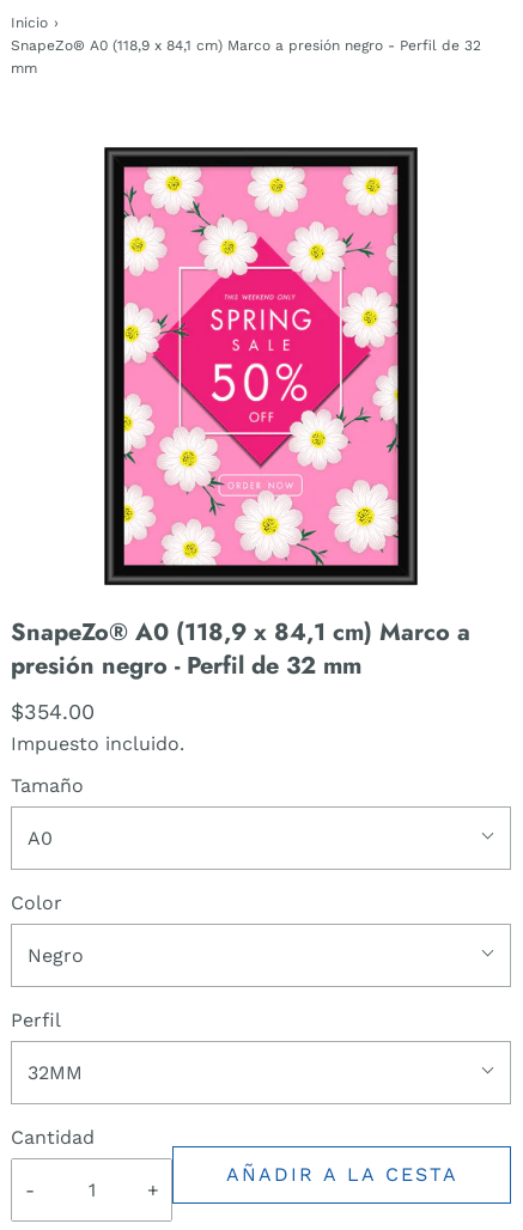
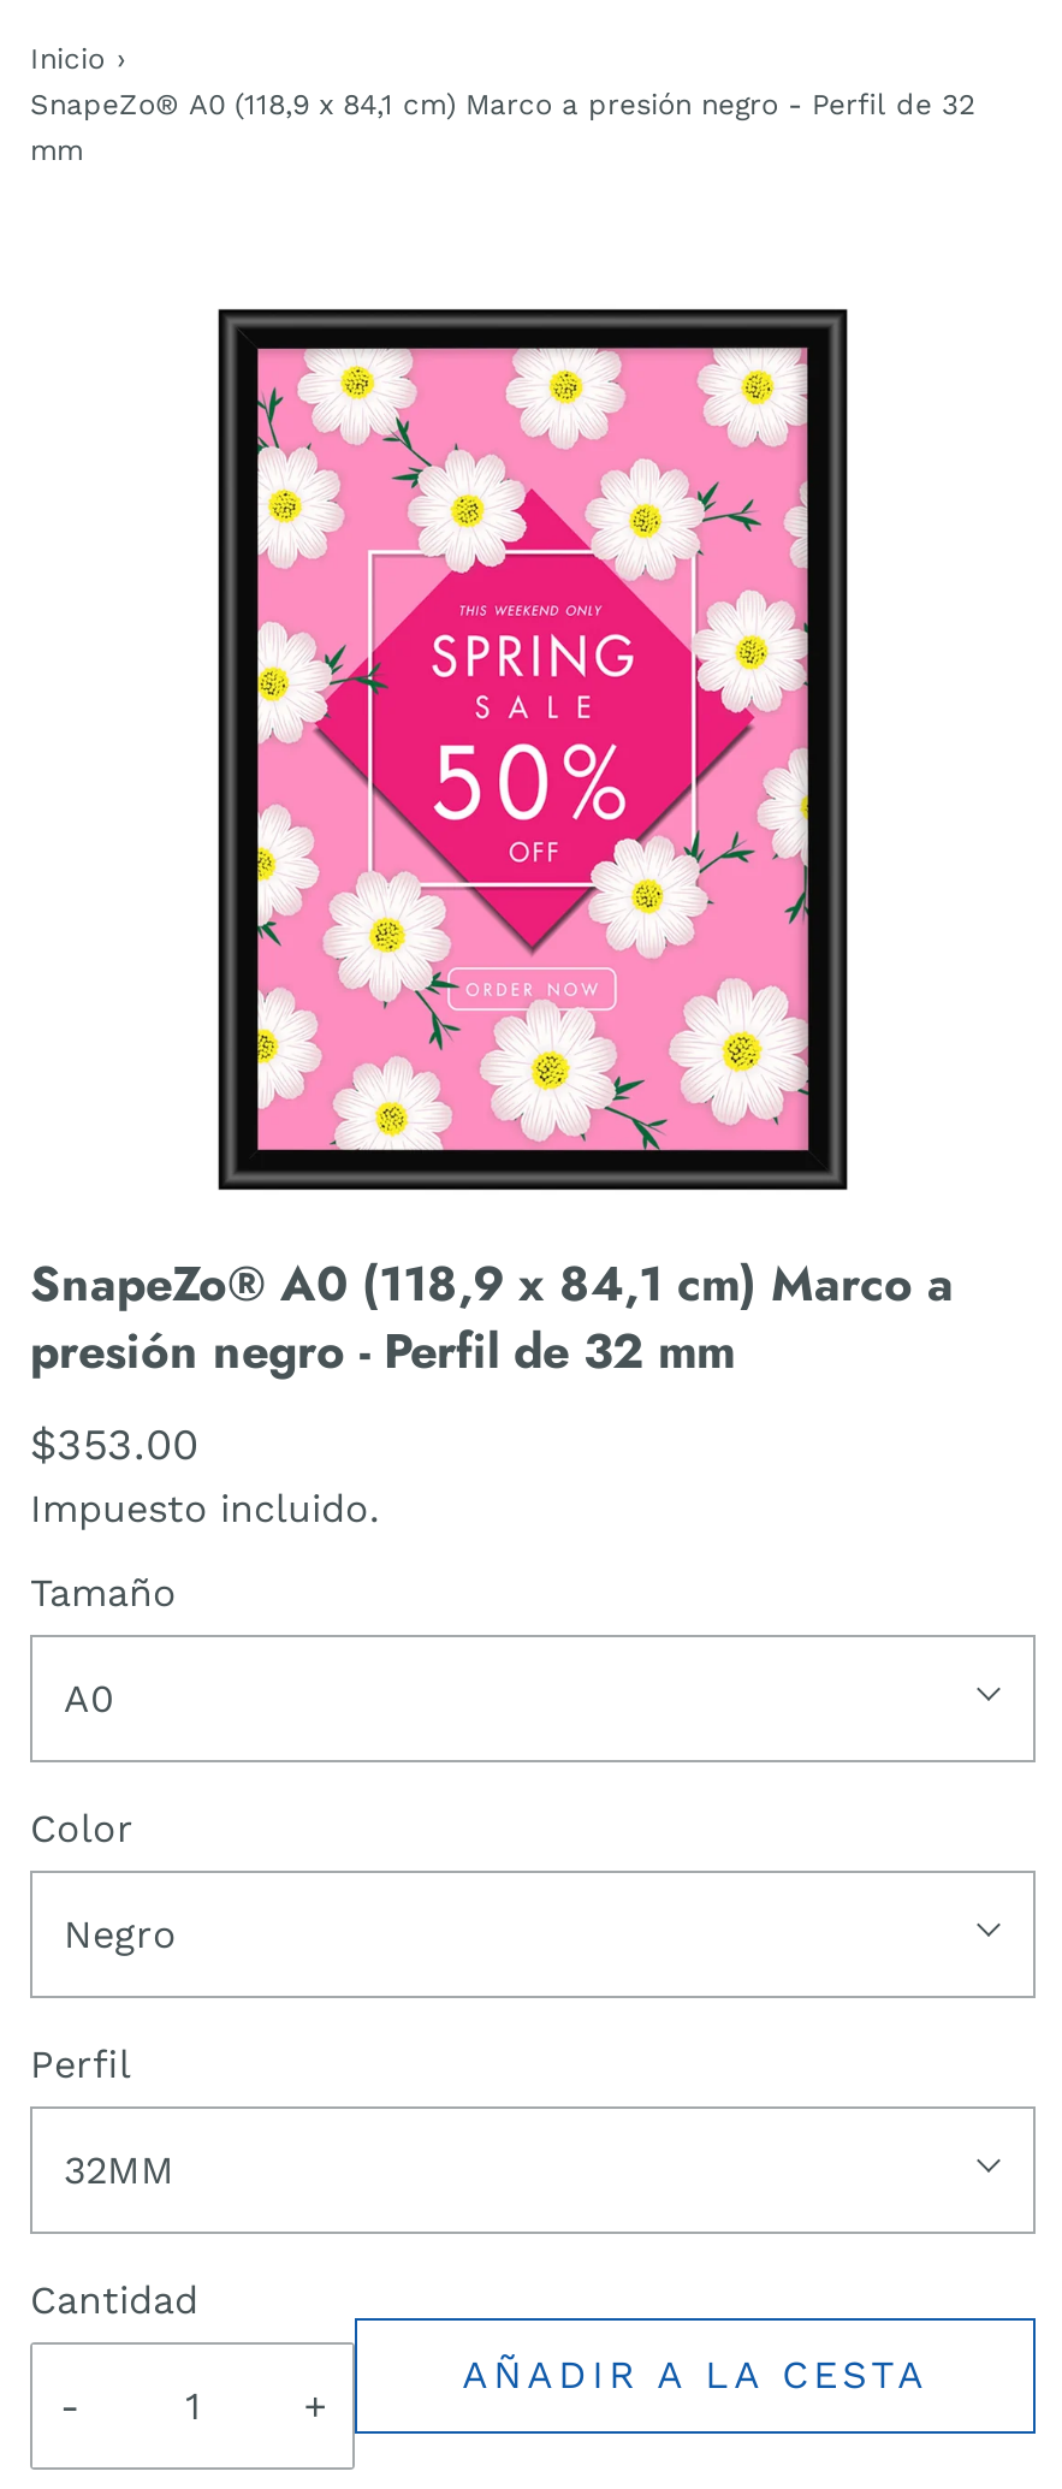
- $354.00
+ $353.00
